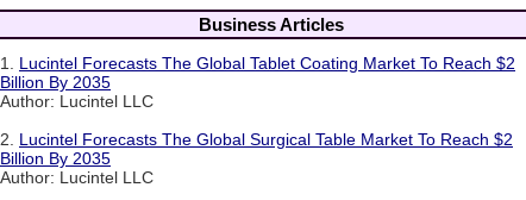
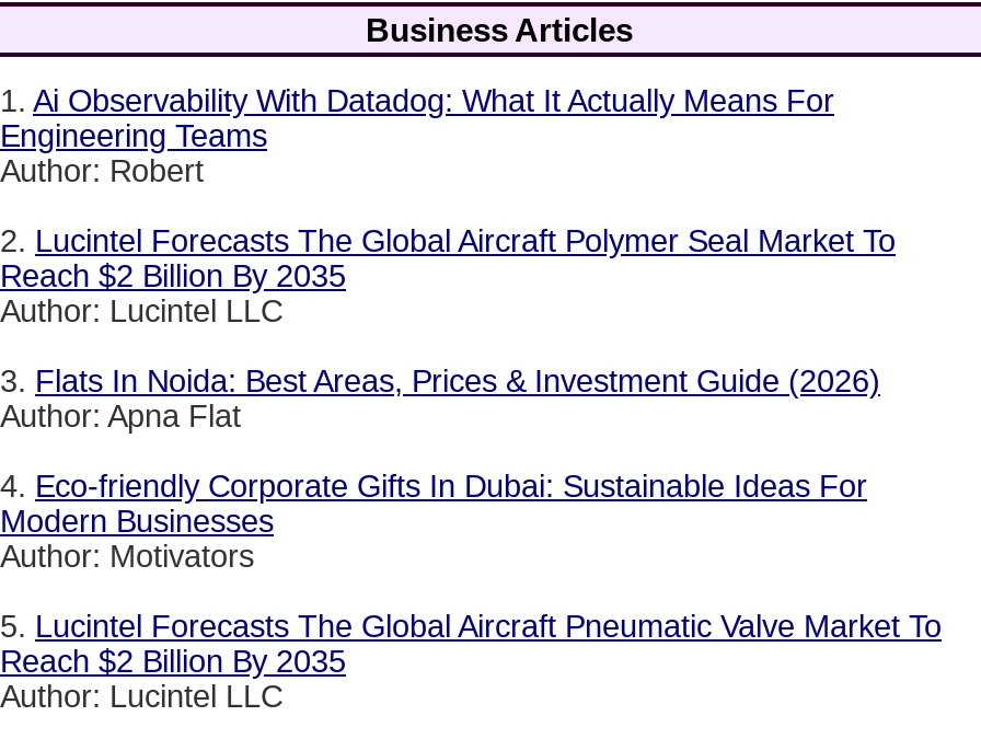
- 1. Lucintel Forecasts The Global Tablet Coating Market To Reach $2
- Billion By 2035
+ 1. Ai Observability With Datadog: What It Actually Means For
+ Engineering Teams
+ Author: Robert
+ 2. Lucintel Forecasts The Global Aircraft Polymer Seal Market To
+ Reach $2 Billion By 2035

- 2. Lucintel Forecasts The Global Surgical Table Market To Reach $2
- Billion By 2035
+ 3. Flats In Noida: Best Areas, Prices & Investment Guide (2026)
+ Author: Apna Flat
+ 4. Eco-friendly Corporate Gifts In Dubai: Sustainable Ideas For
+ Modern Businesses
+ Author: Motivators
+ 5. Lucintel Forecasts The Global Aircraft Pneumatic Valve Market To
+ Reach $2 Billion By 2035
